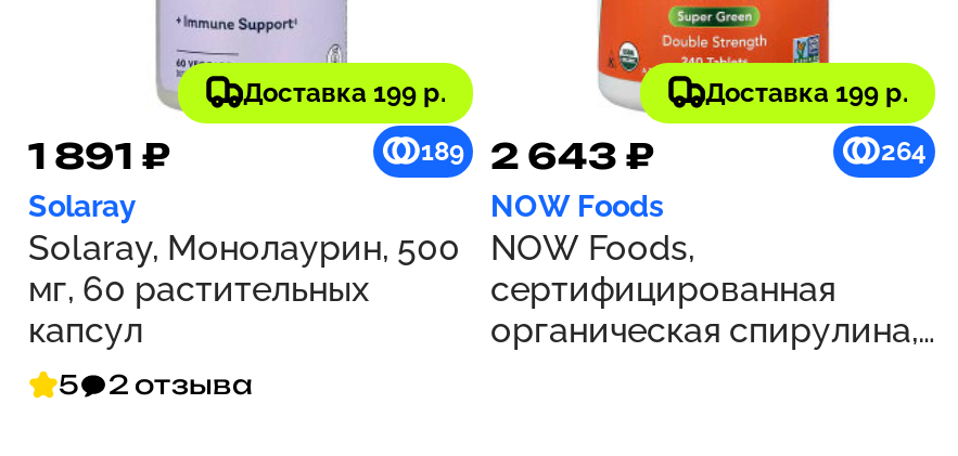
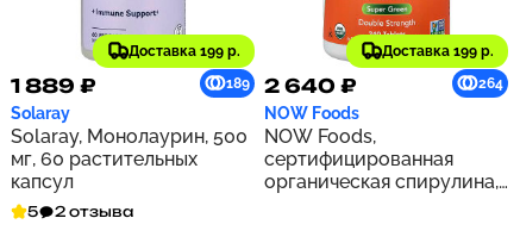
- 1 891 ₽
+ 1 889 ₽

- 189 2 643 ₽
+ 189 2 640 ₽
